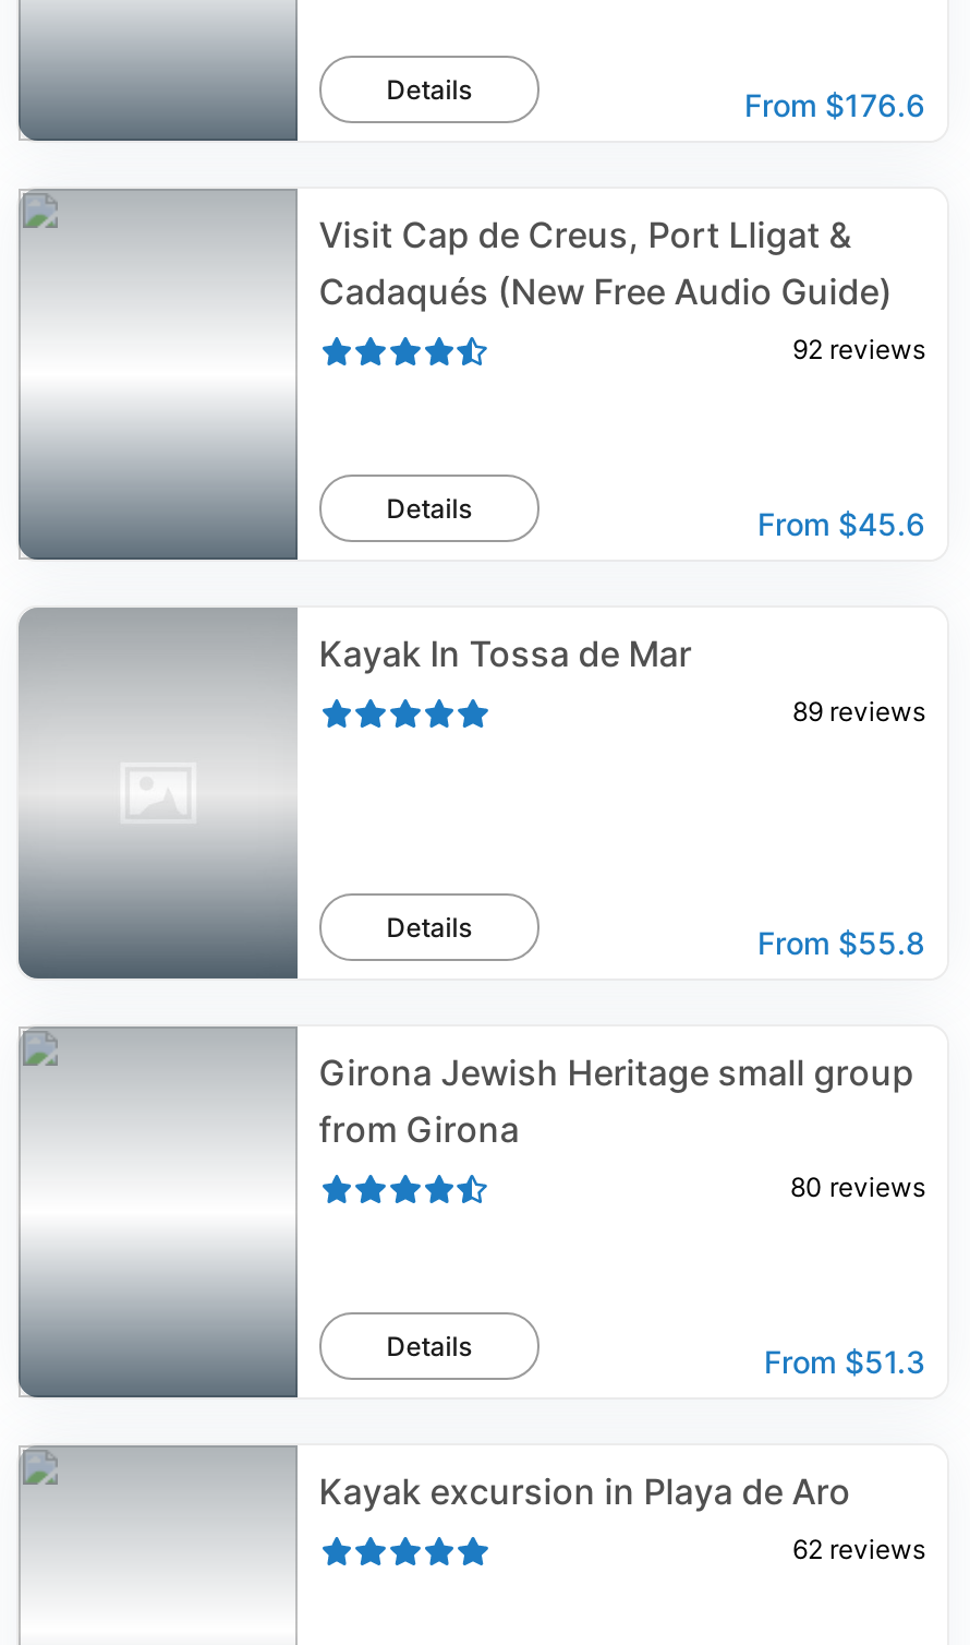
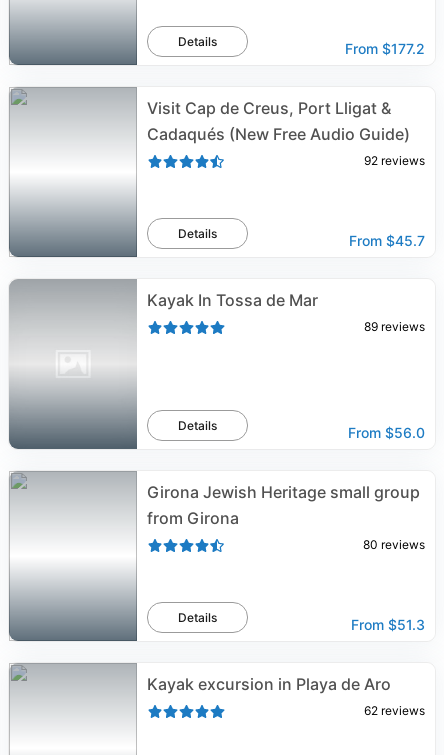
- From $176.6
+ From $177.2

- From $45.6
+ From $45.7

- From $55.8
+ From $56.0
